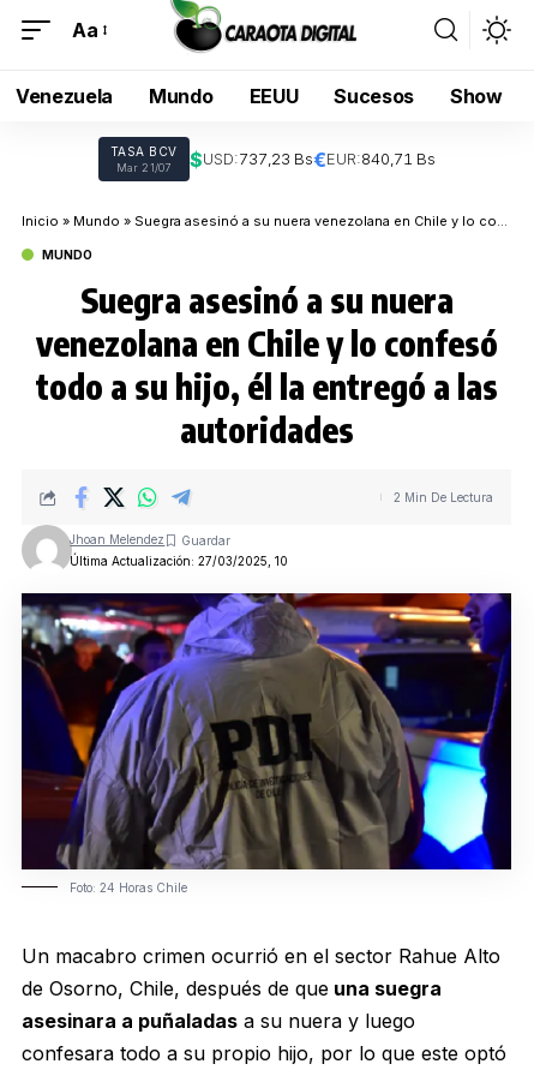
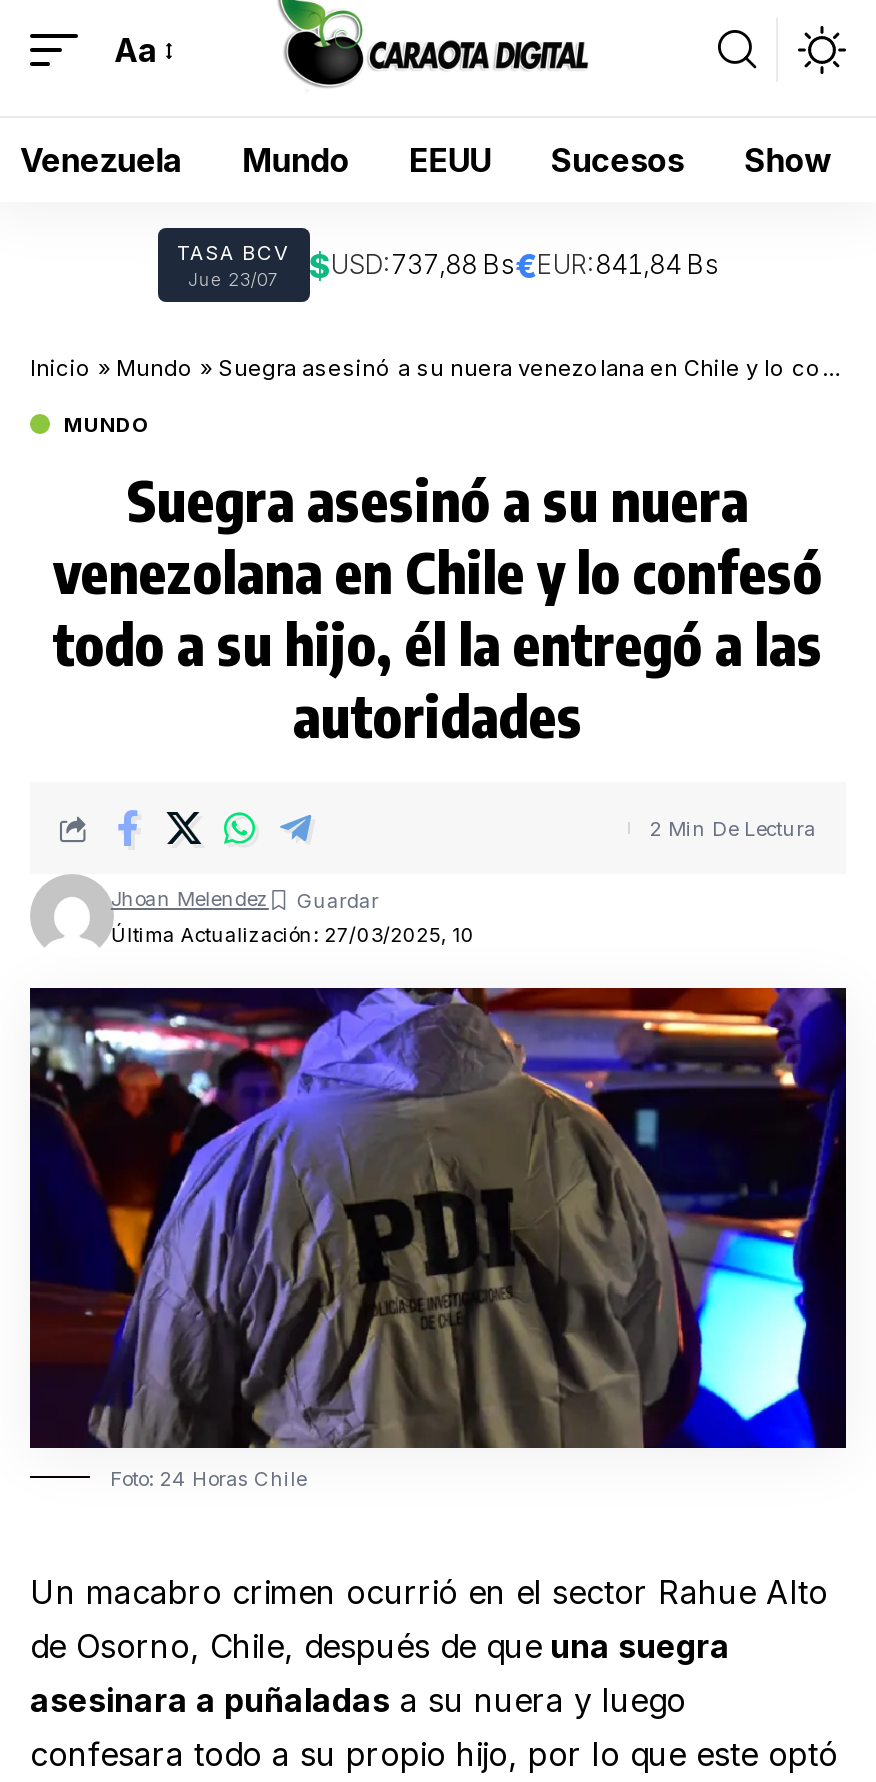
- Mar 21/07
- $USD:737,23 Bs€EUR:840,71 Bs
+ Jue 23/07
+ $USD:737,88 Bs€EUR:841,84 Bs
